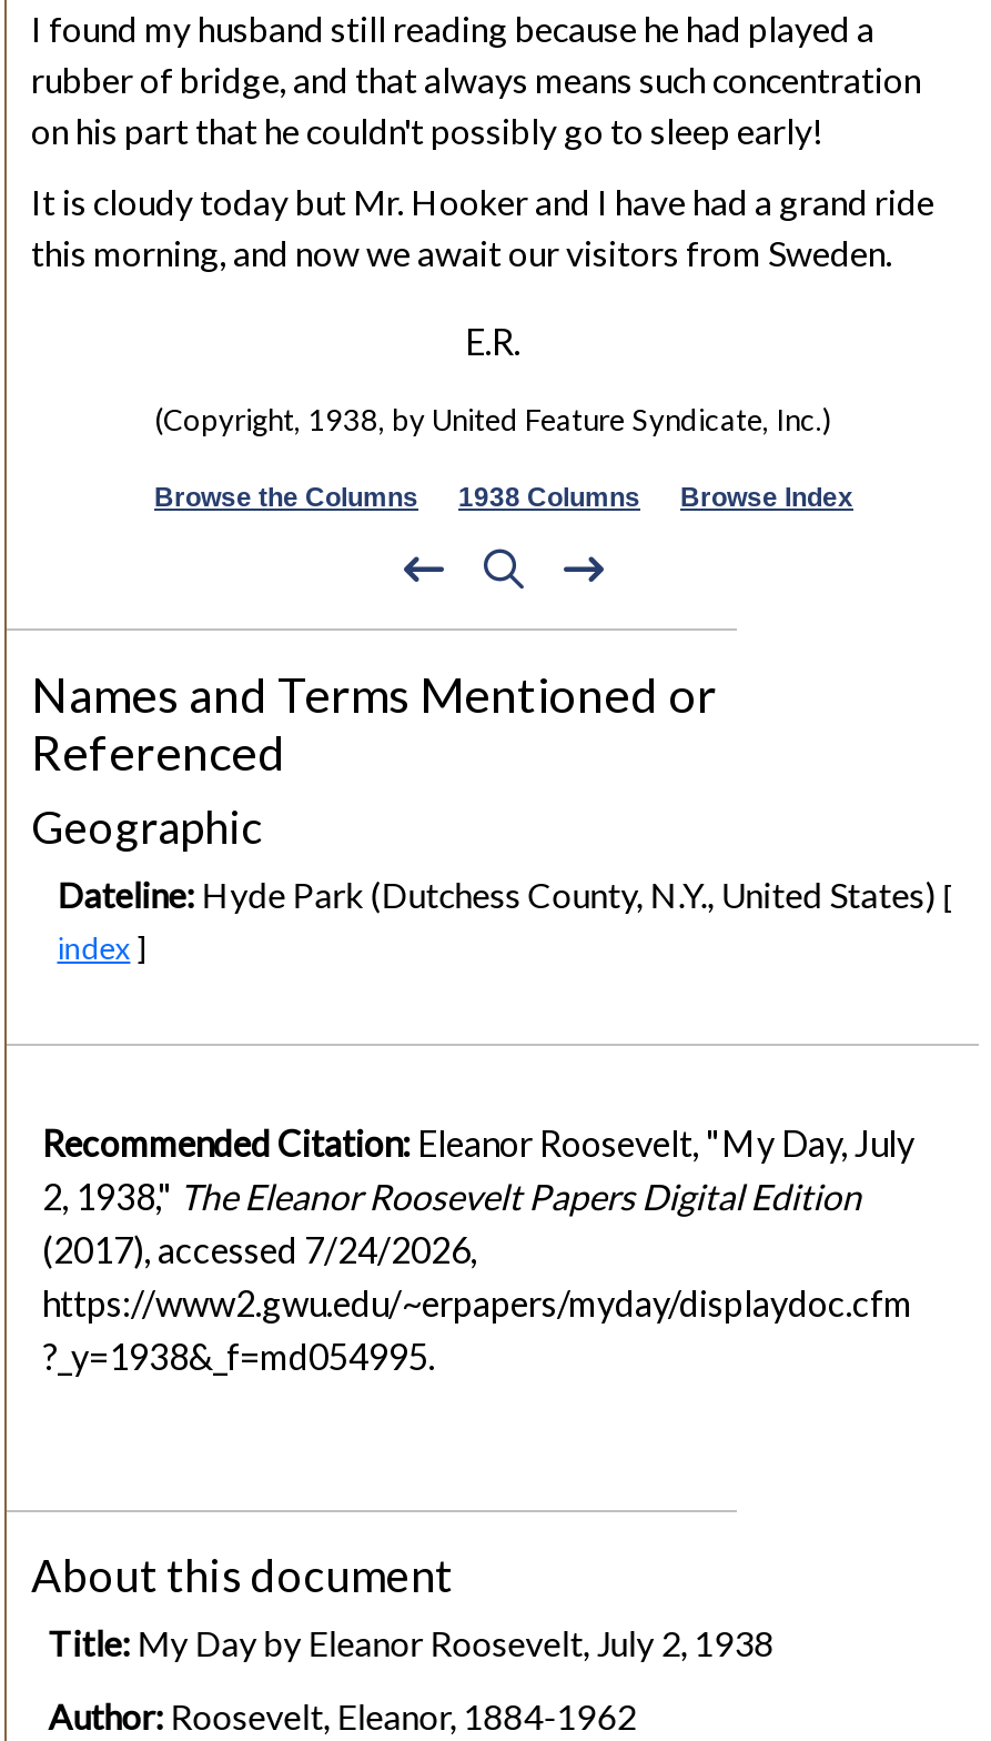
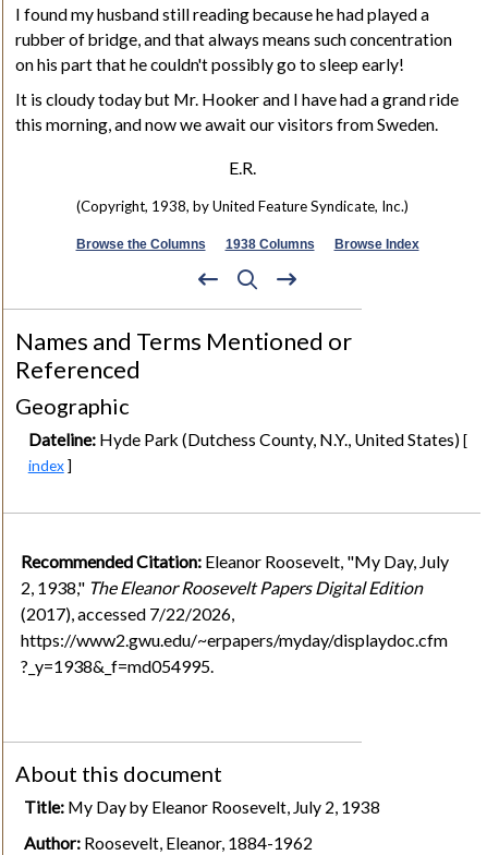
- (2017), accessed 7/24/2026,
+ (2017), accessed 7/22/2026,
